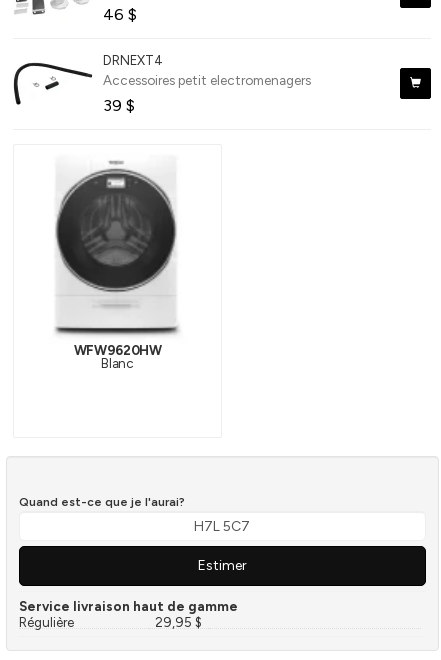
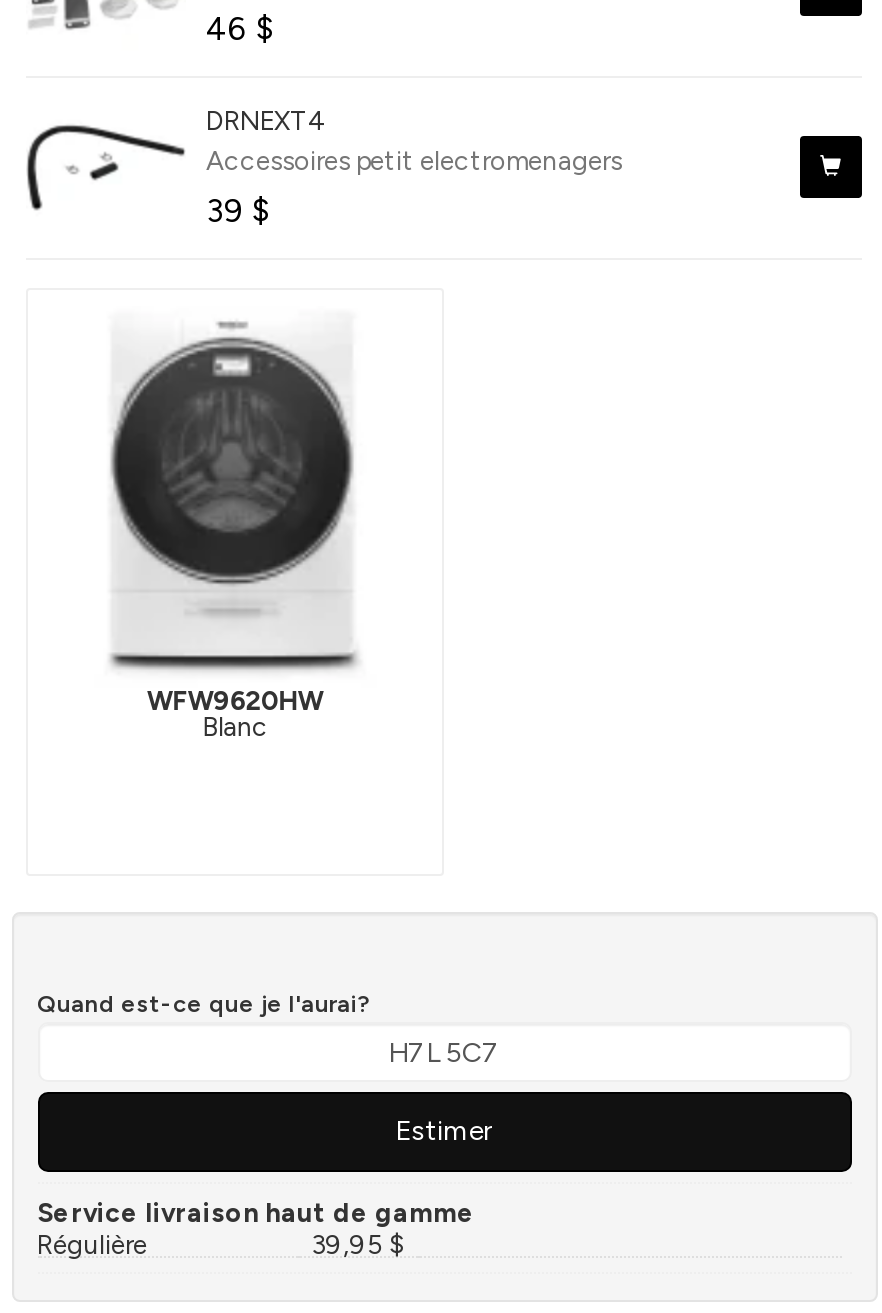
- 29,95 $
+ 39,95 $
